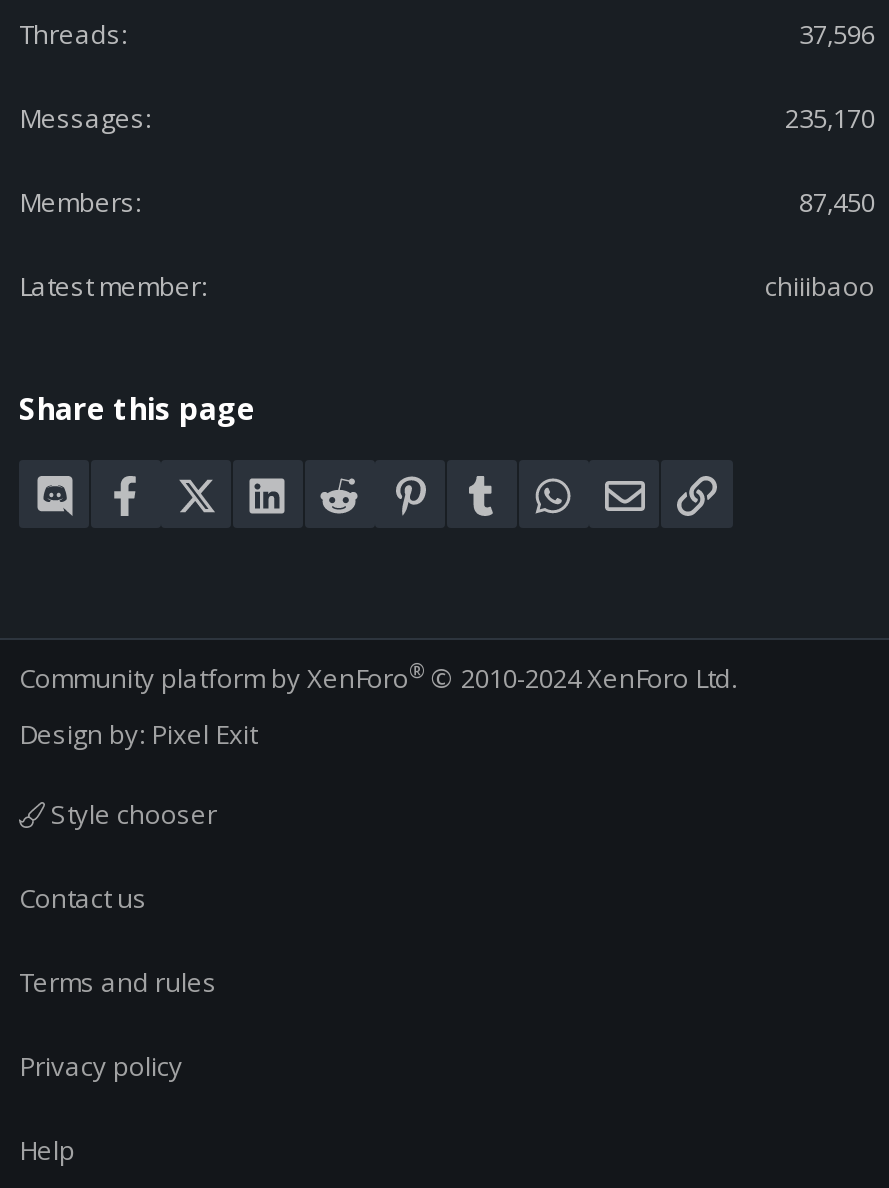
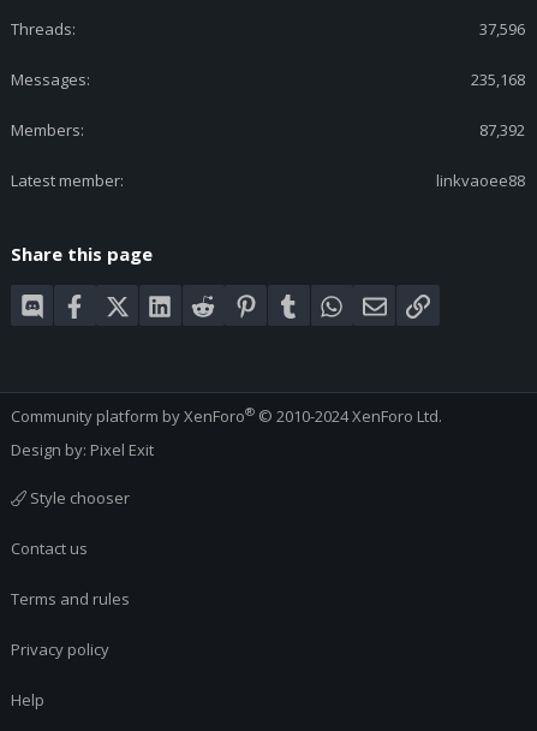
- 235,170
+ 235,168

- 87,450
+ 87,392

- chiiibaoo
+ linkvaoee88
